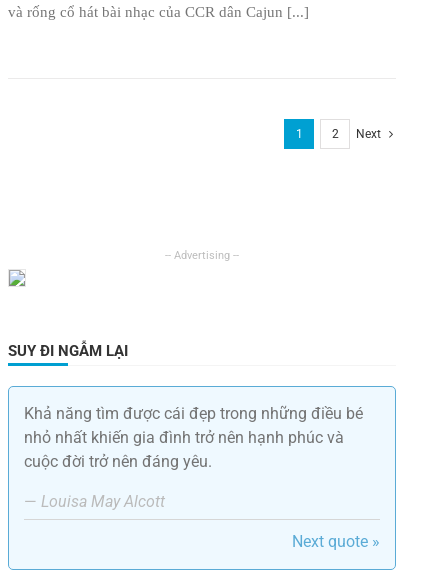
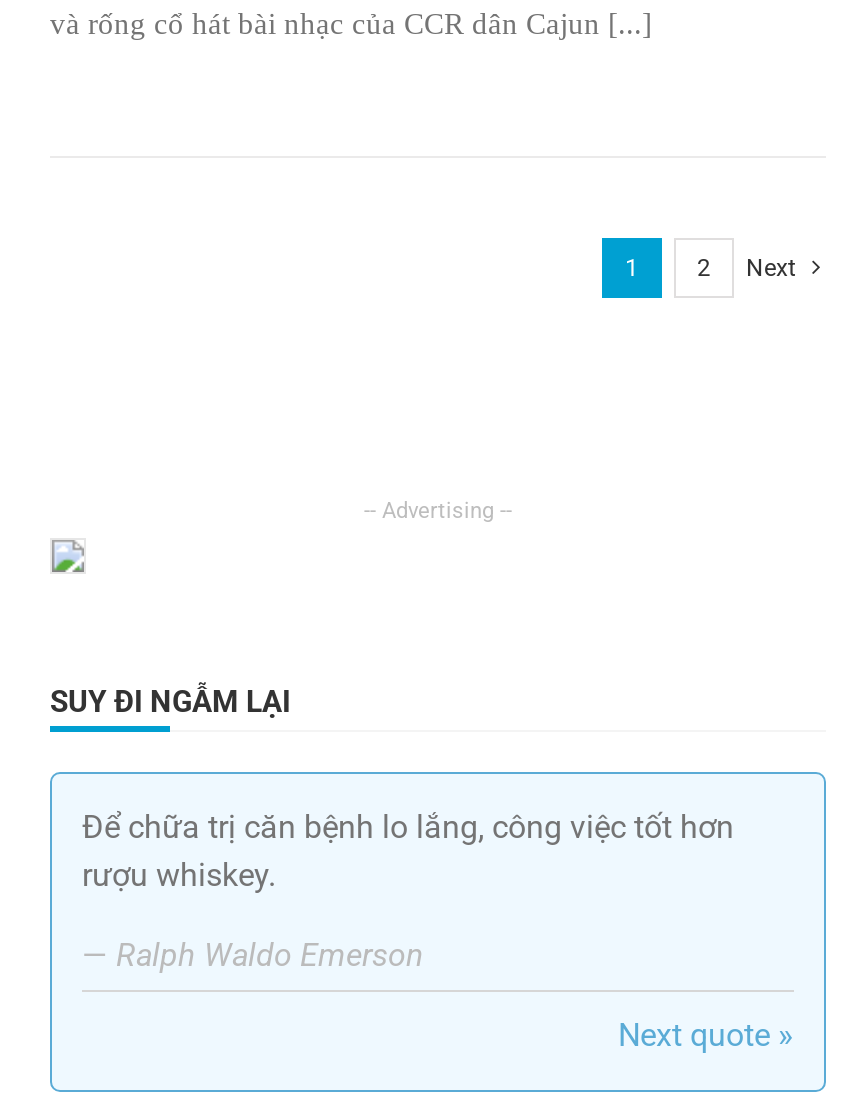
- Khả năng tìm được cái đẹp trong những điều bé
- nhỏ nhất khiến gia đình trở nên hạnh phúc và
- cuộc đời trở nên đáng yêu.
+ Để chữa trị căn bệnh lo lắng, công việc tốt hơn
+ rượu whiskey.

- — Louisa May Alcott
+ — Ralph Waldo Emerson
